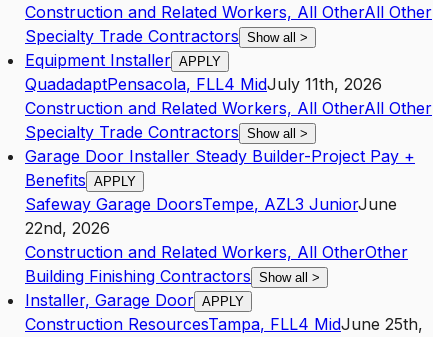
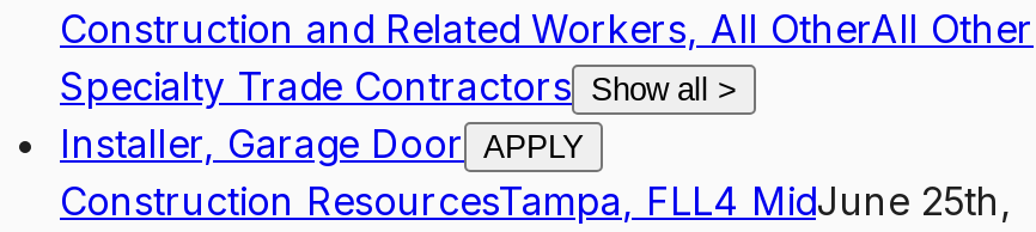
- Equipment Installer APPLY
- QuadadaptPensacola, FLL4 MidJuly 11th, 2026
- Construction and Related Workers, All OtherAll Other
- Specialty Trade Contractors Show all>
- Garage Door Installer Steady Builder-Project Pay +
- Benefits APPLY
- Safeway Garage DoorsTempe, AZL3 JuniorJune
- 22nd, 2026
- Construction and Related Workers, All OtherOther
- Building Finishing Contractors Show all>
